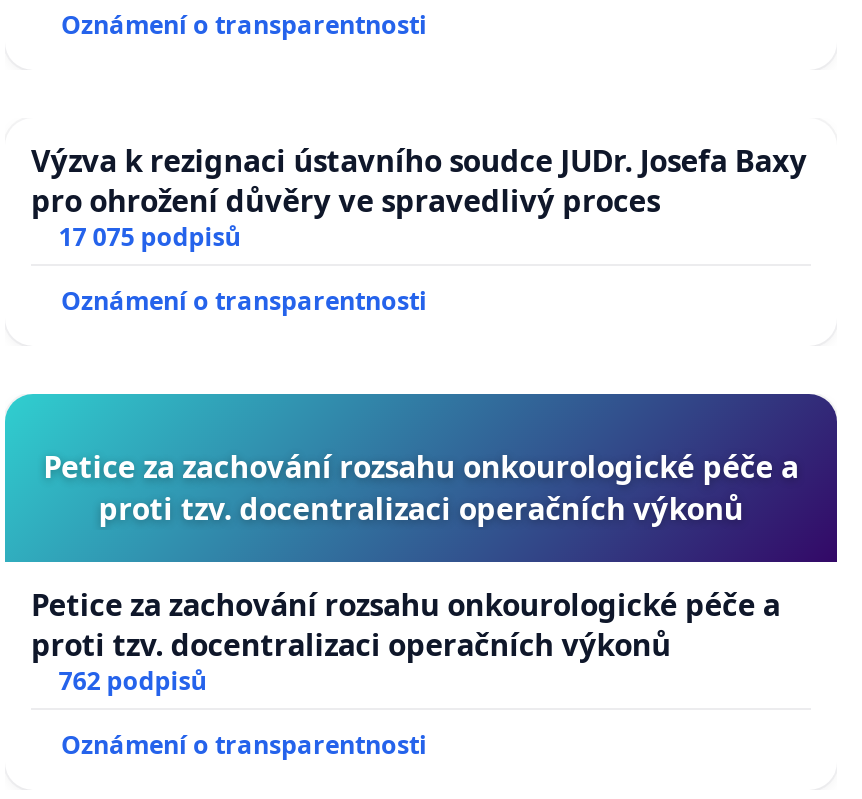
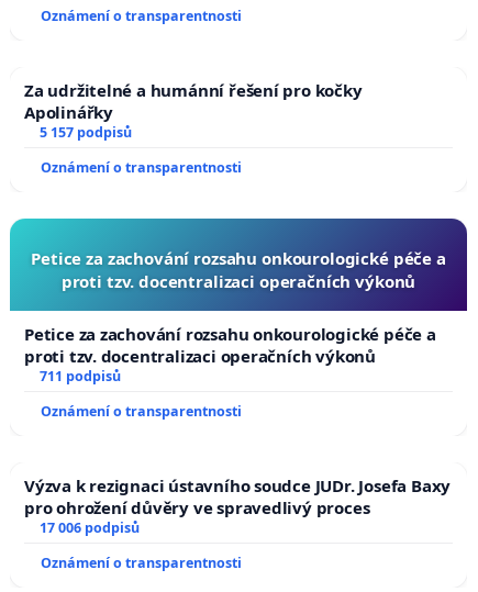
moved down: Výzva k rezignaci ústavního soudce JUDr. Josefa Baxy | pro ohrožení důvěry ve spravedlivý proces

- 17 075 podpisů
+ Za udržitelné a humánní řešení pro kočky
+ Apolinářky
+ 5 157 podpisů

- 762 podpisů
+ 711 podpisů
+ Oznámení o transparentnosti
+ 17 006 podpisů
